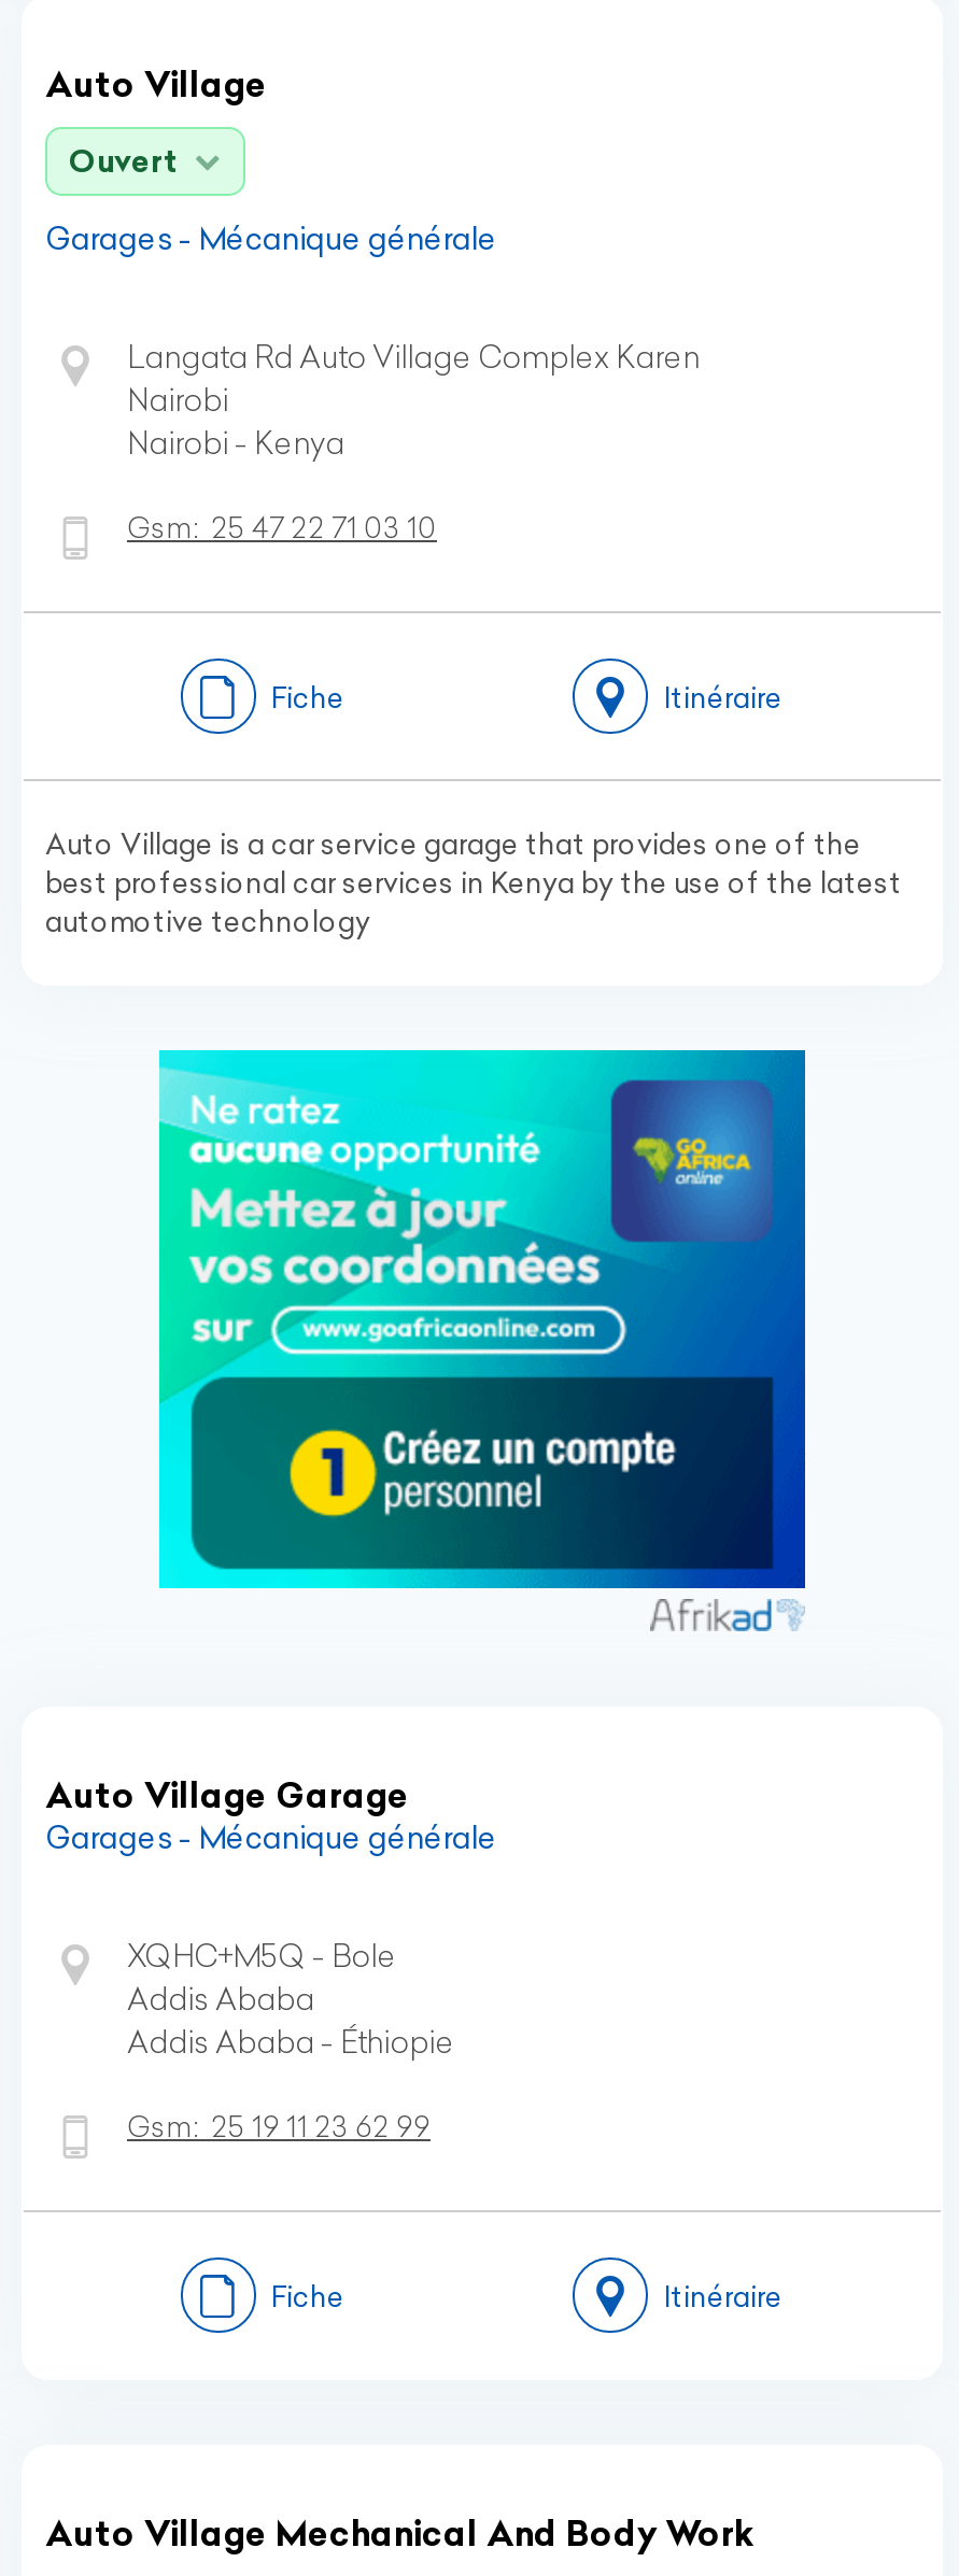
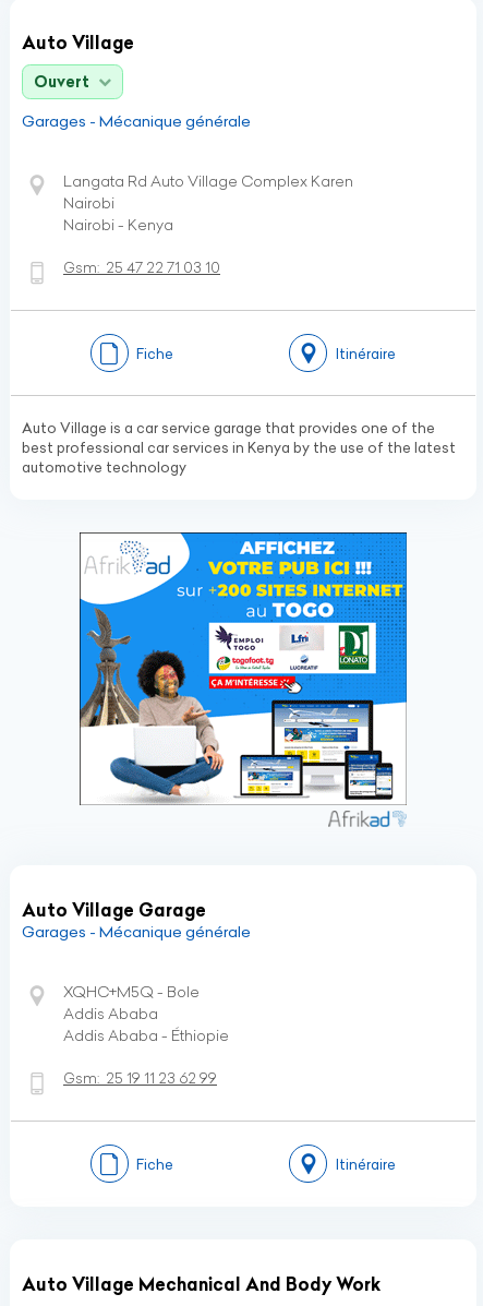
- [image]
+ [image]
